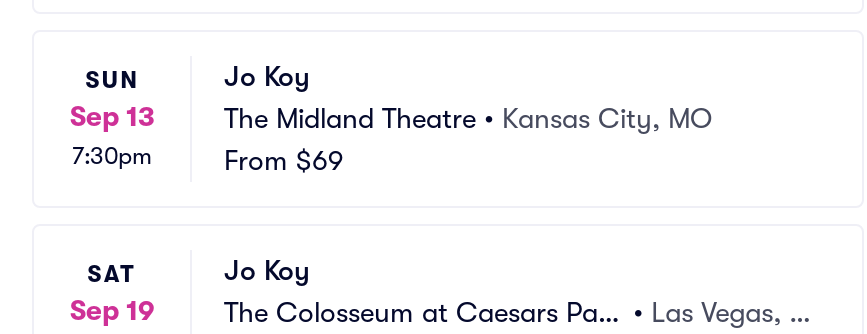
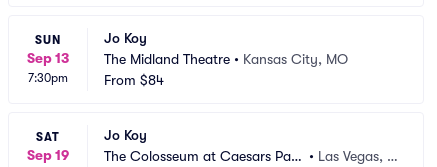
- From $69
+ From $84
